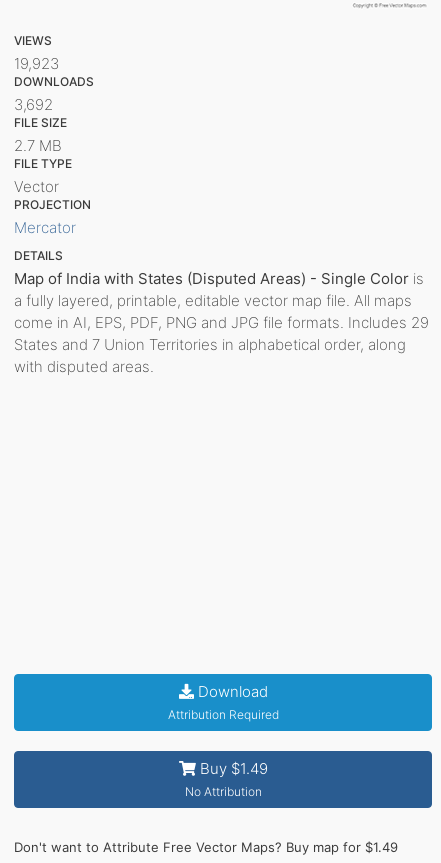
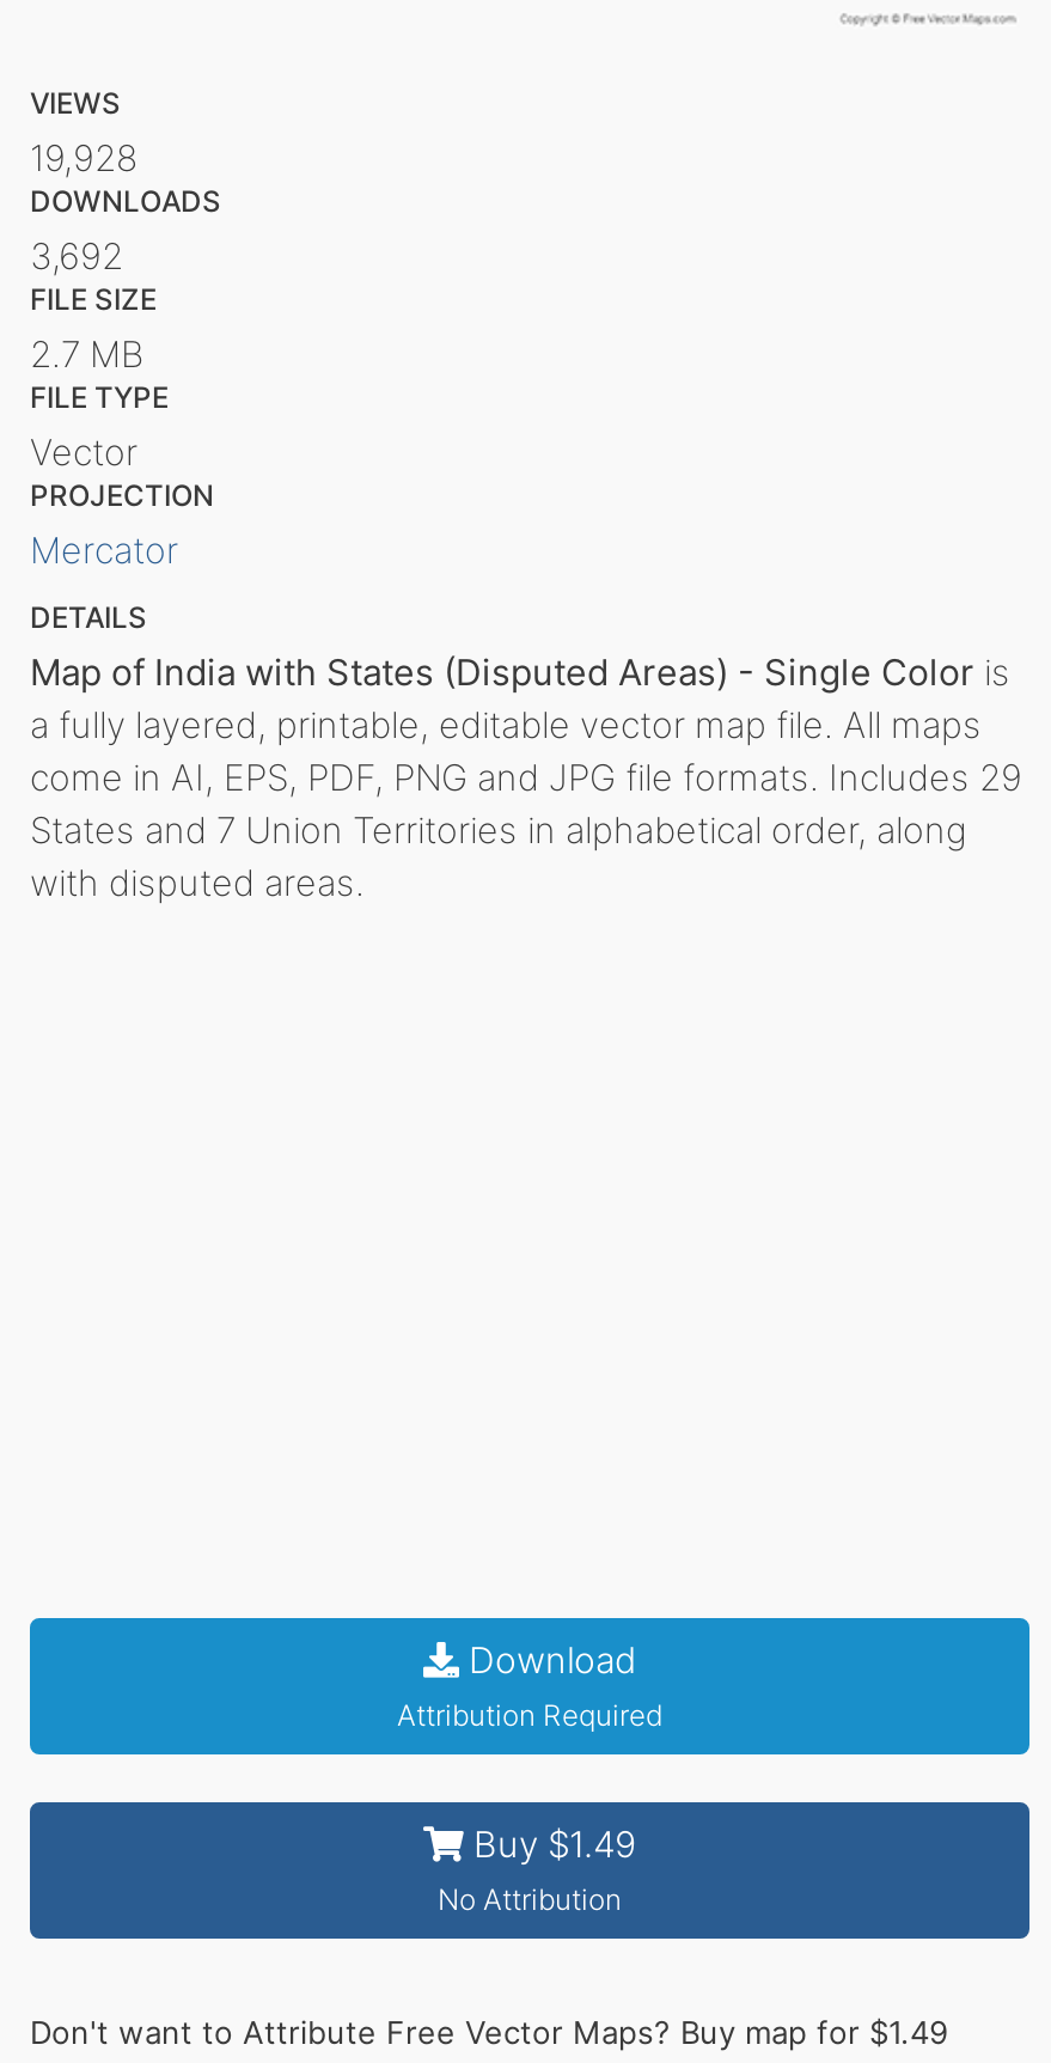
- 19,923
+ 19,928
